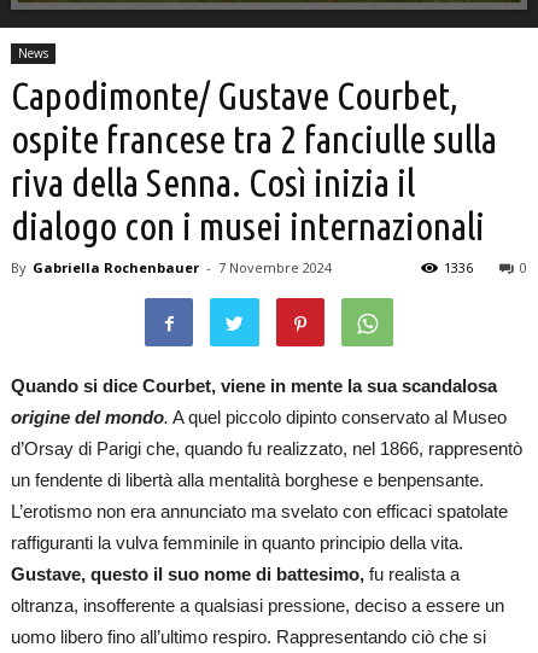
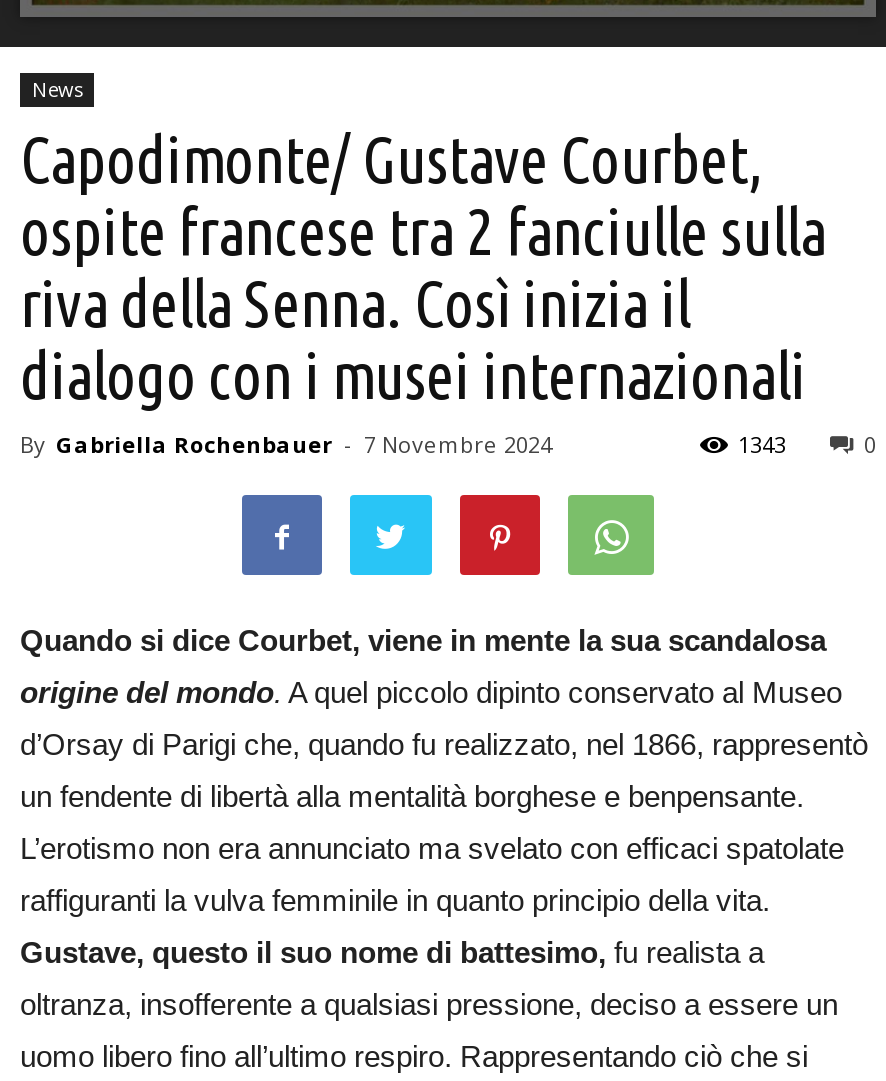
- 1336
+ 1343
